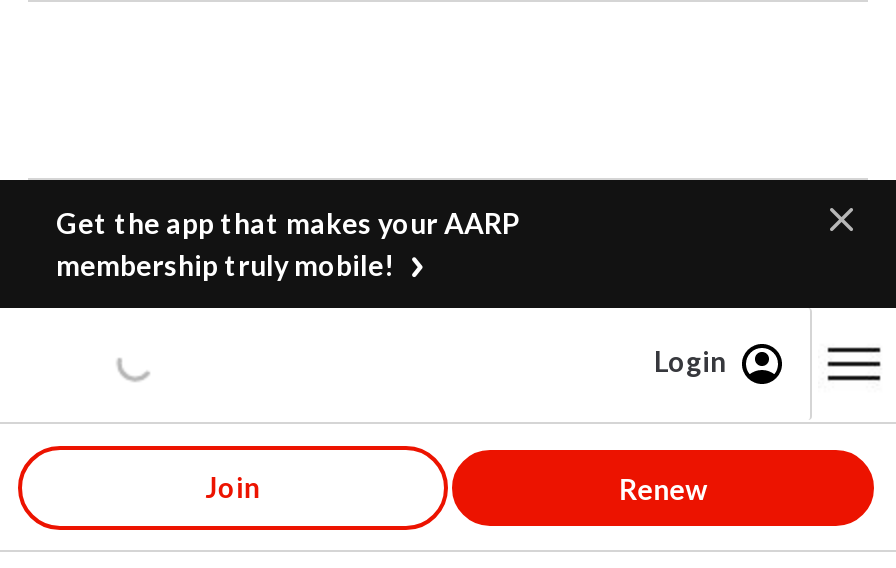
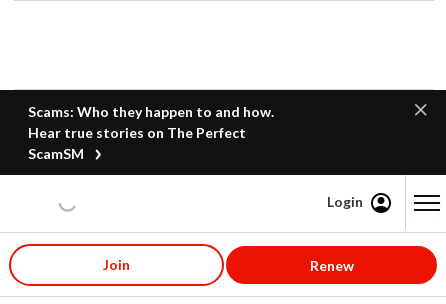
- Get the app that makes your AARP
- membership truly mobile!
+ Scams: Who they happen to and how.
+ Hear true stories on The Perfect
+ ScamSM
